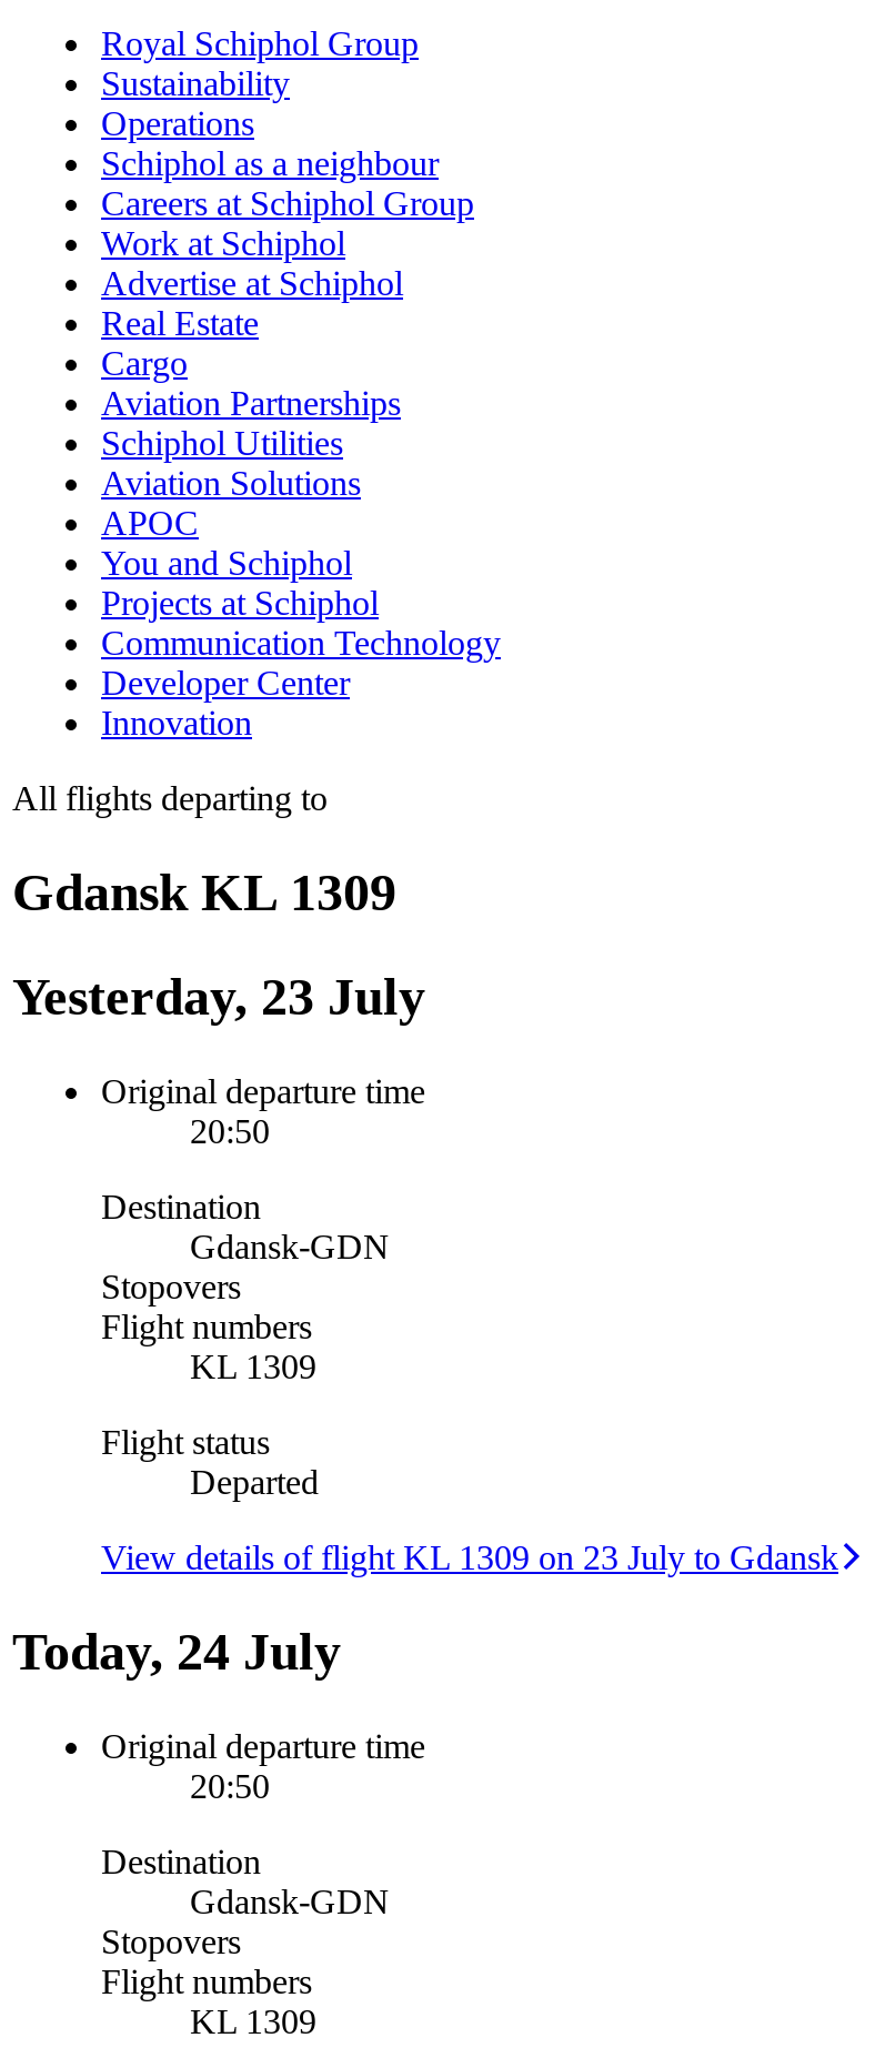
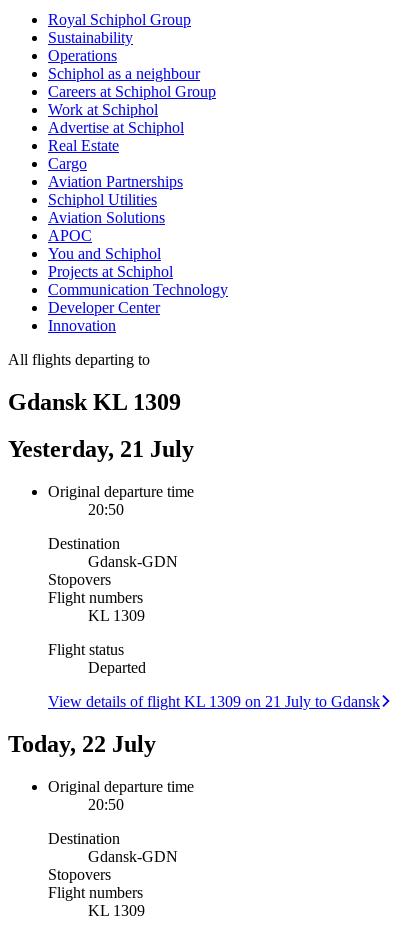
- Yesterday, 23 July
+ Yesterday, 21 July

- View details of flight KL 1309 on 23 July to Gdansk
+ View details of flight KL 1309 on 21 July to Gdansk

- Today, 24 July
+ Today, 22 July
